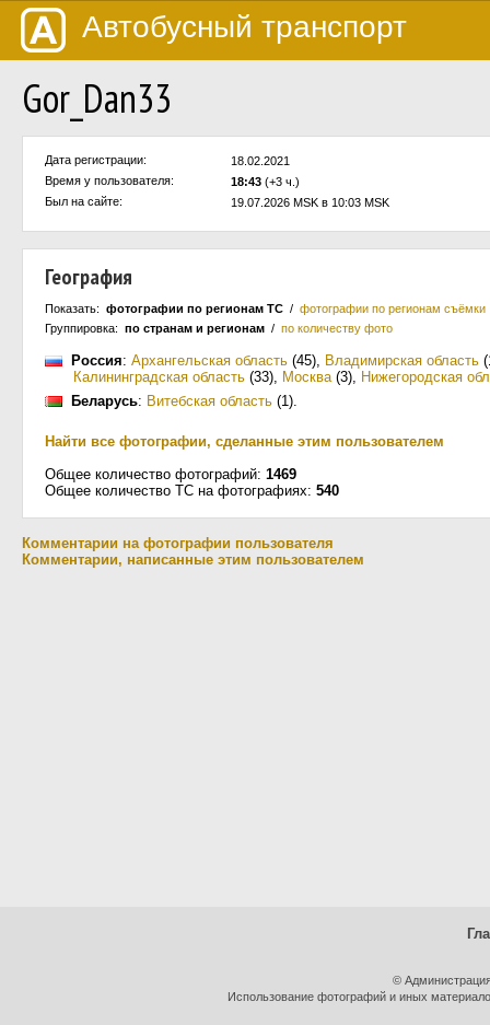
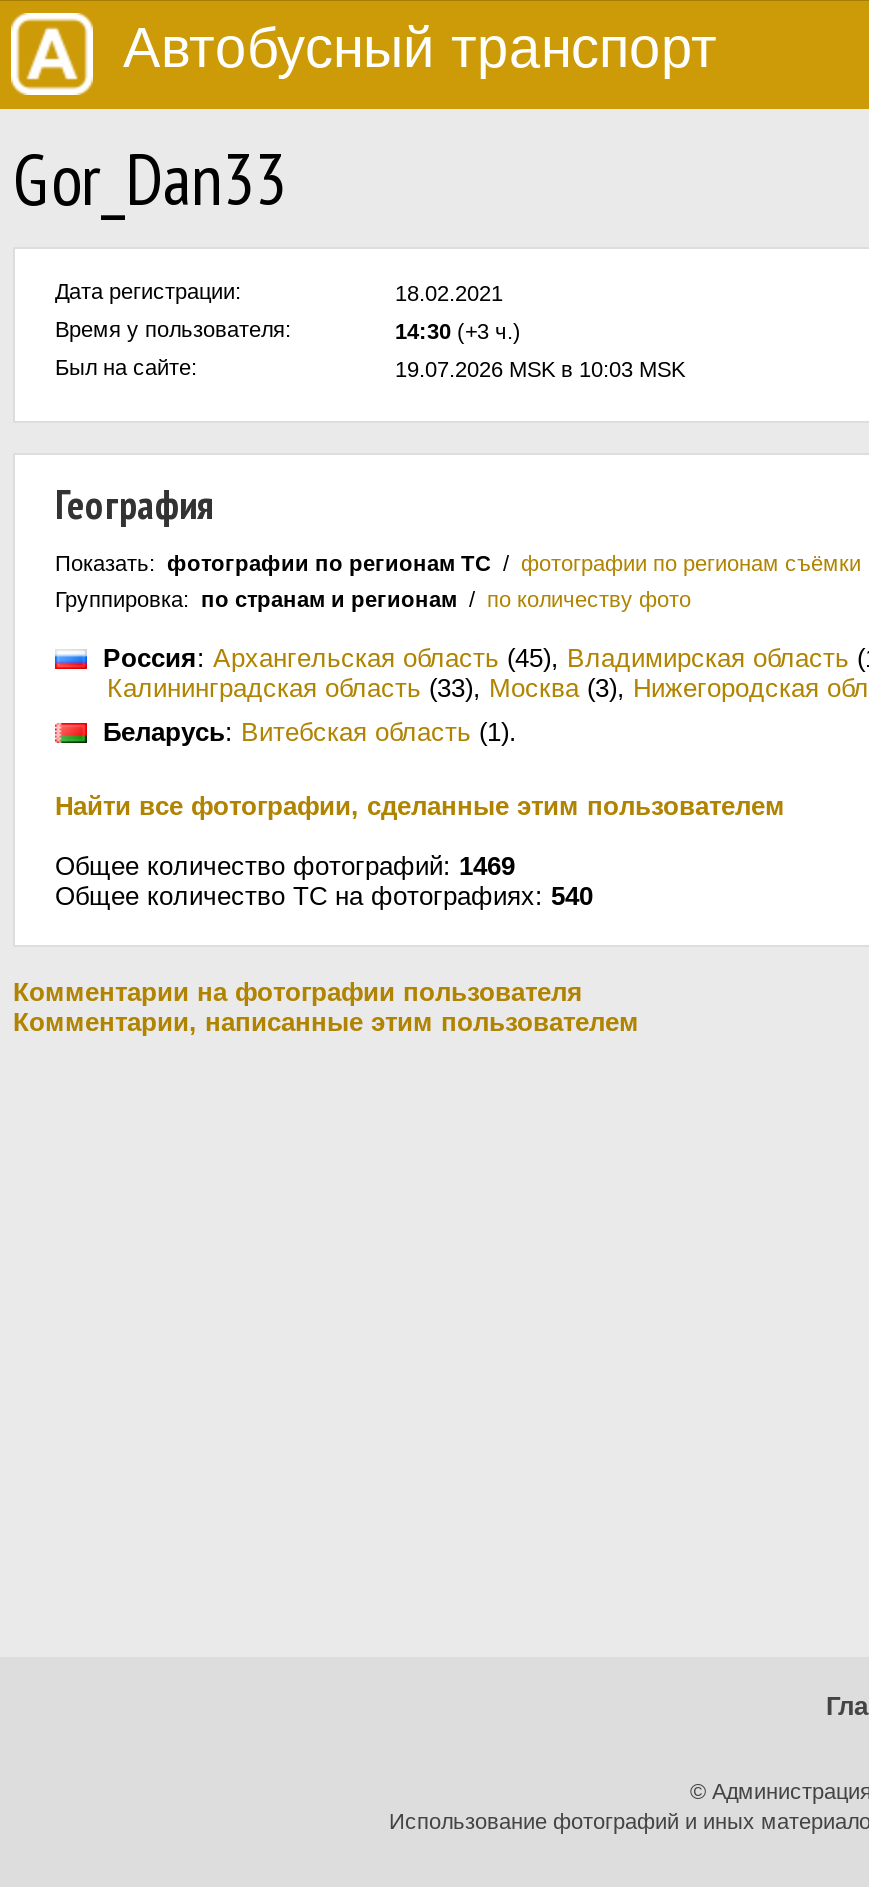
- 18:43 (+3 ч.)
+ 14:30 (+3 ч.)
